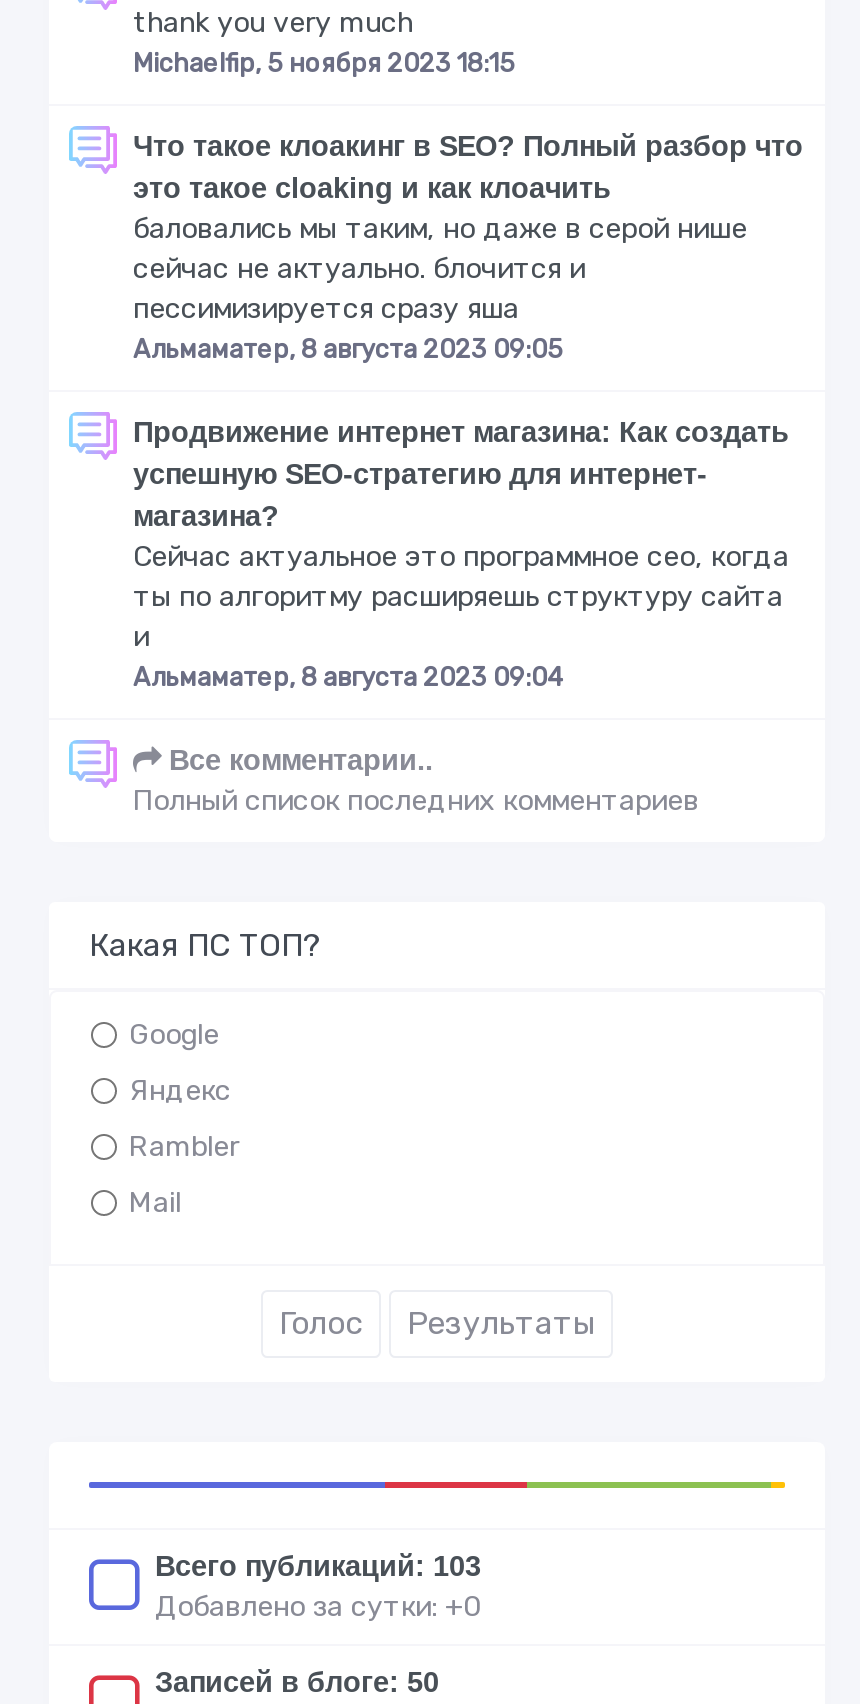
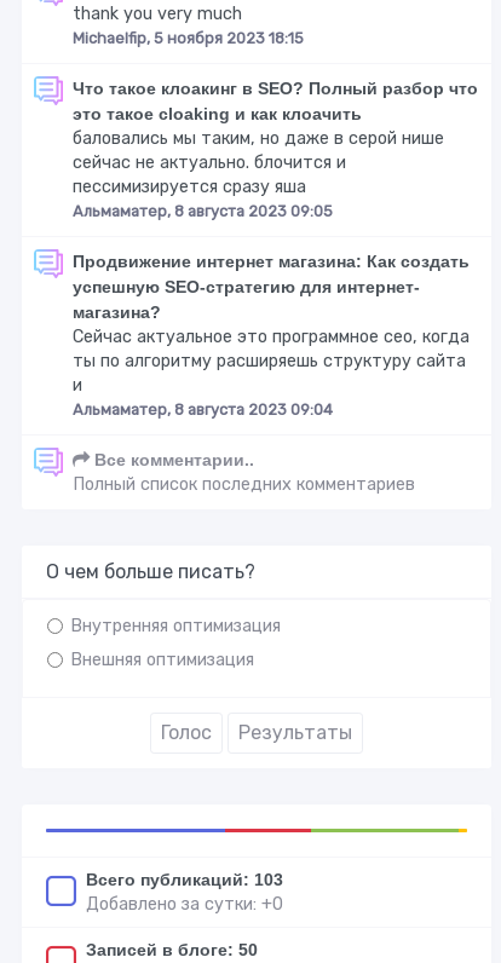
- Какая ПС ТОП?
- Google
- Яндекс
- Rambler
- Mail
+ О чем больше писать?
+ Внутренняя оптимизация
+ Внешняя оптимизация
